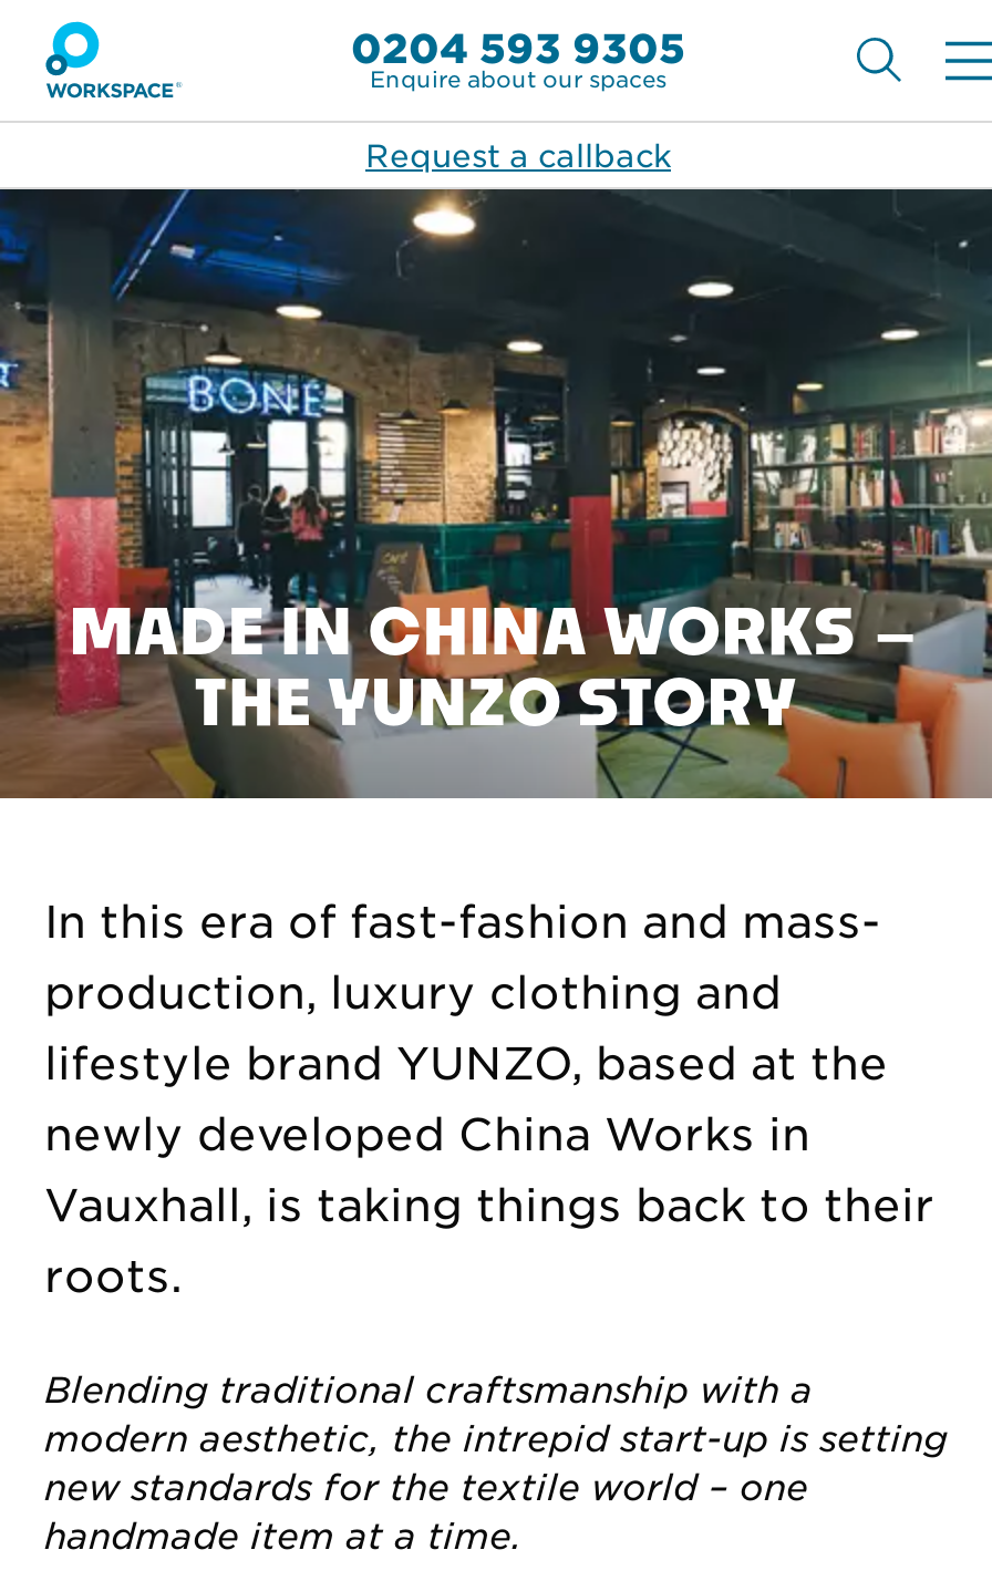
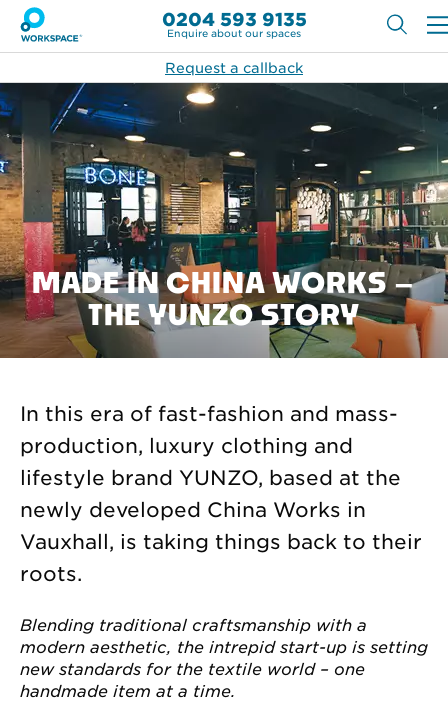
- 0204 593 9305
+ 0204 593 9135
